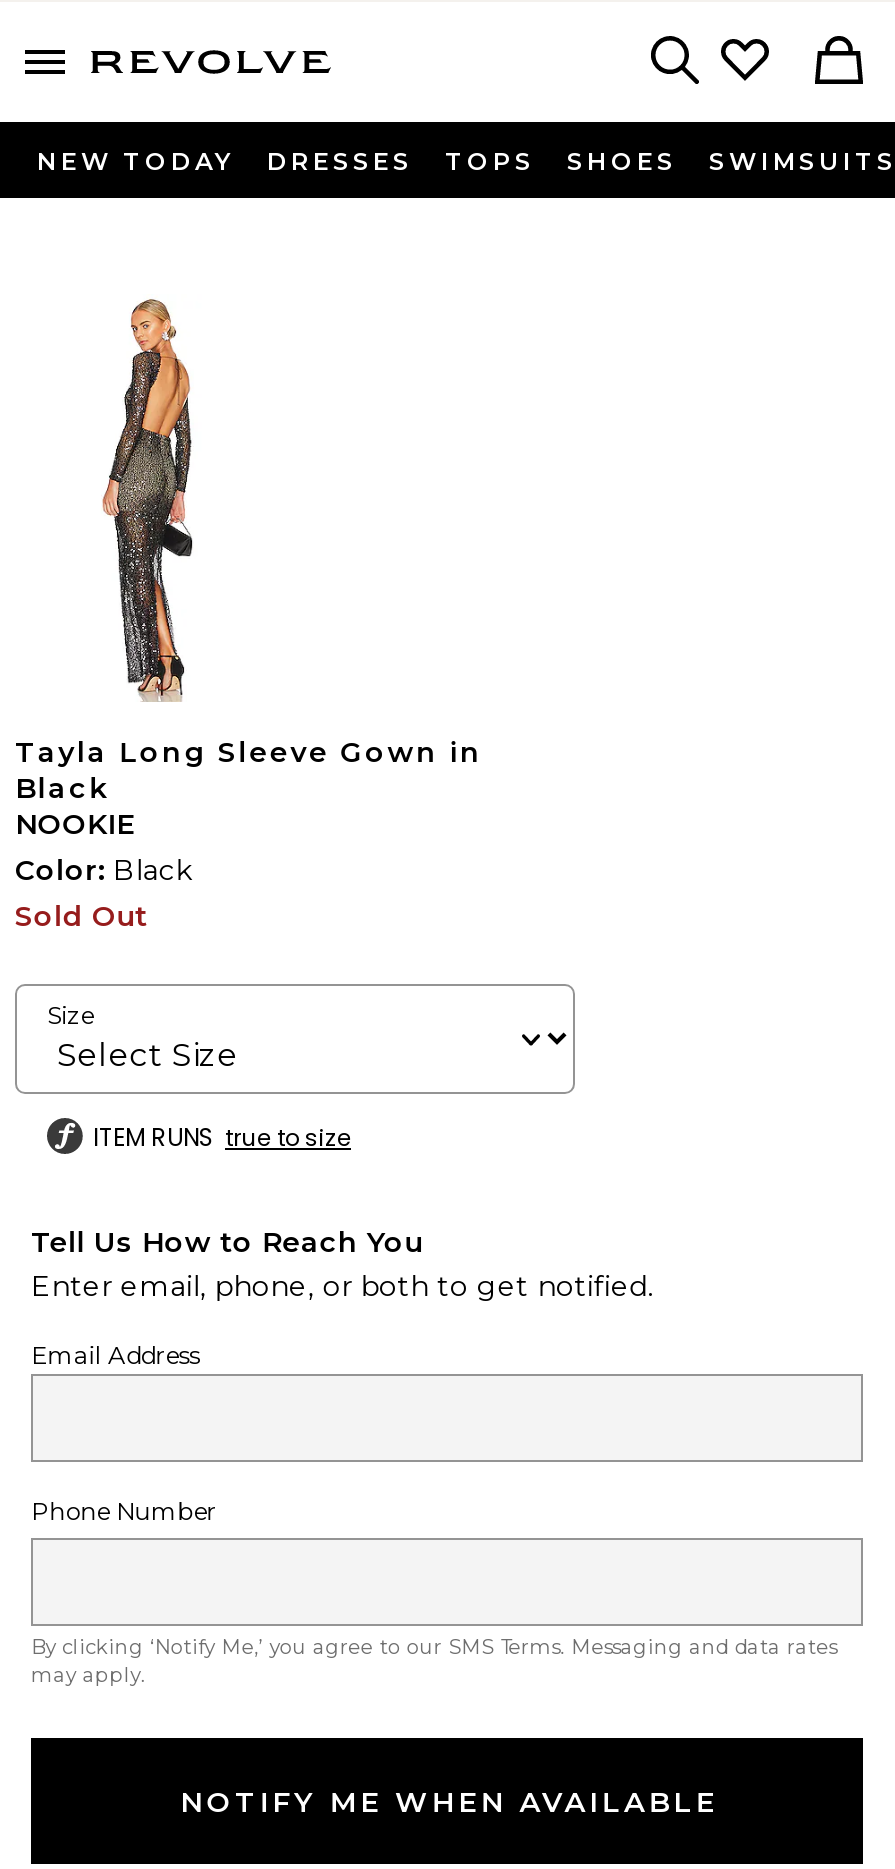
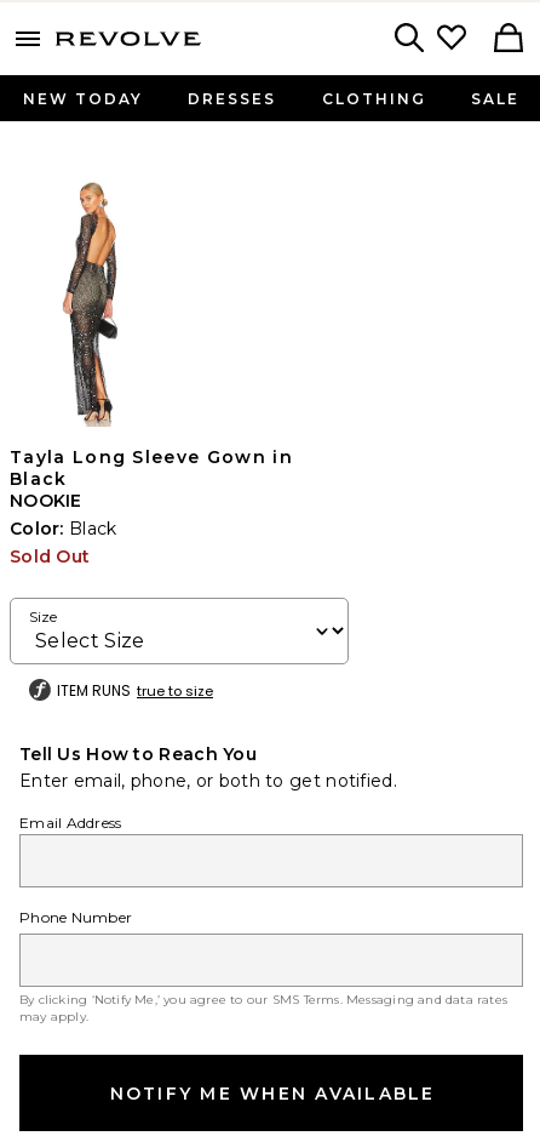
- TOPS
- SHOES
- SWIMSUITS
+ CLOTHING
+ SALE
